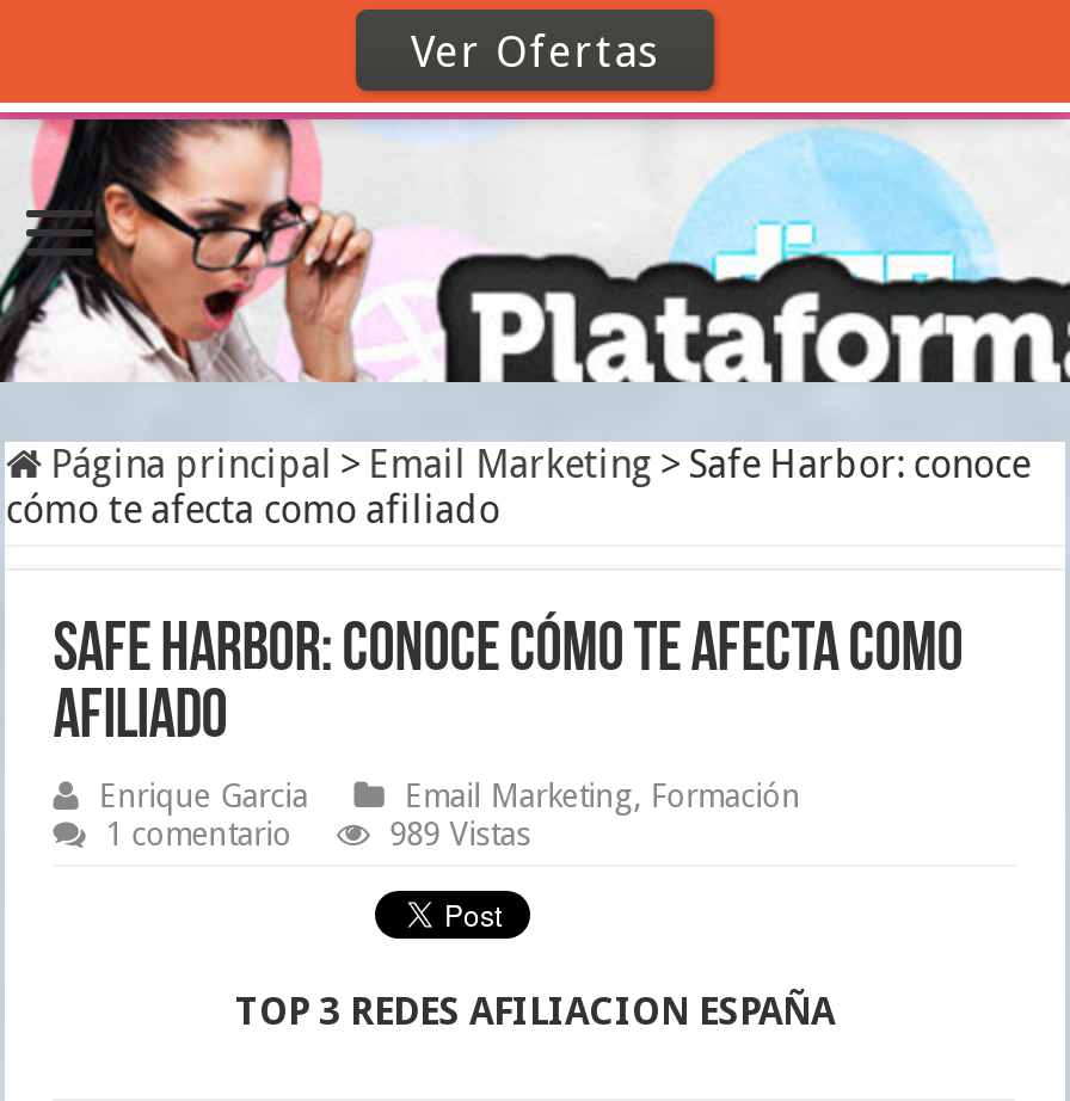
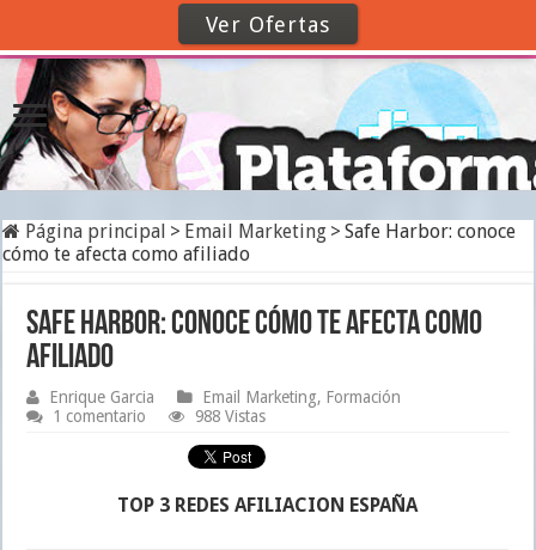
- 989 Vistas
+ 988 Vistas
